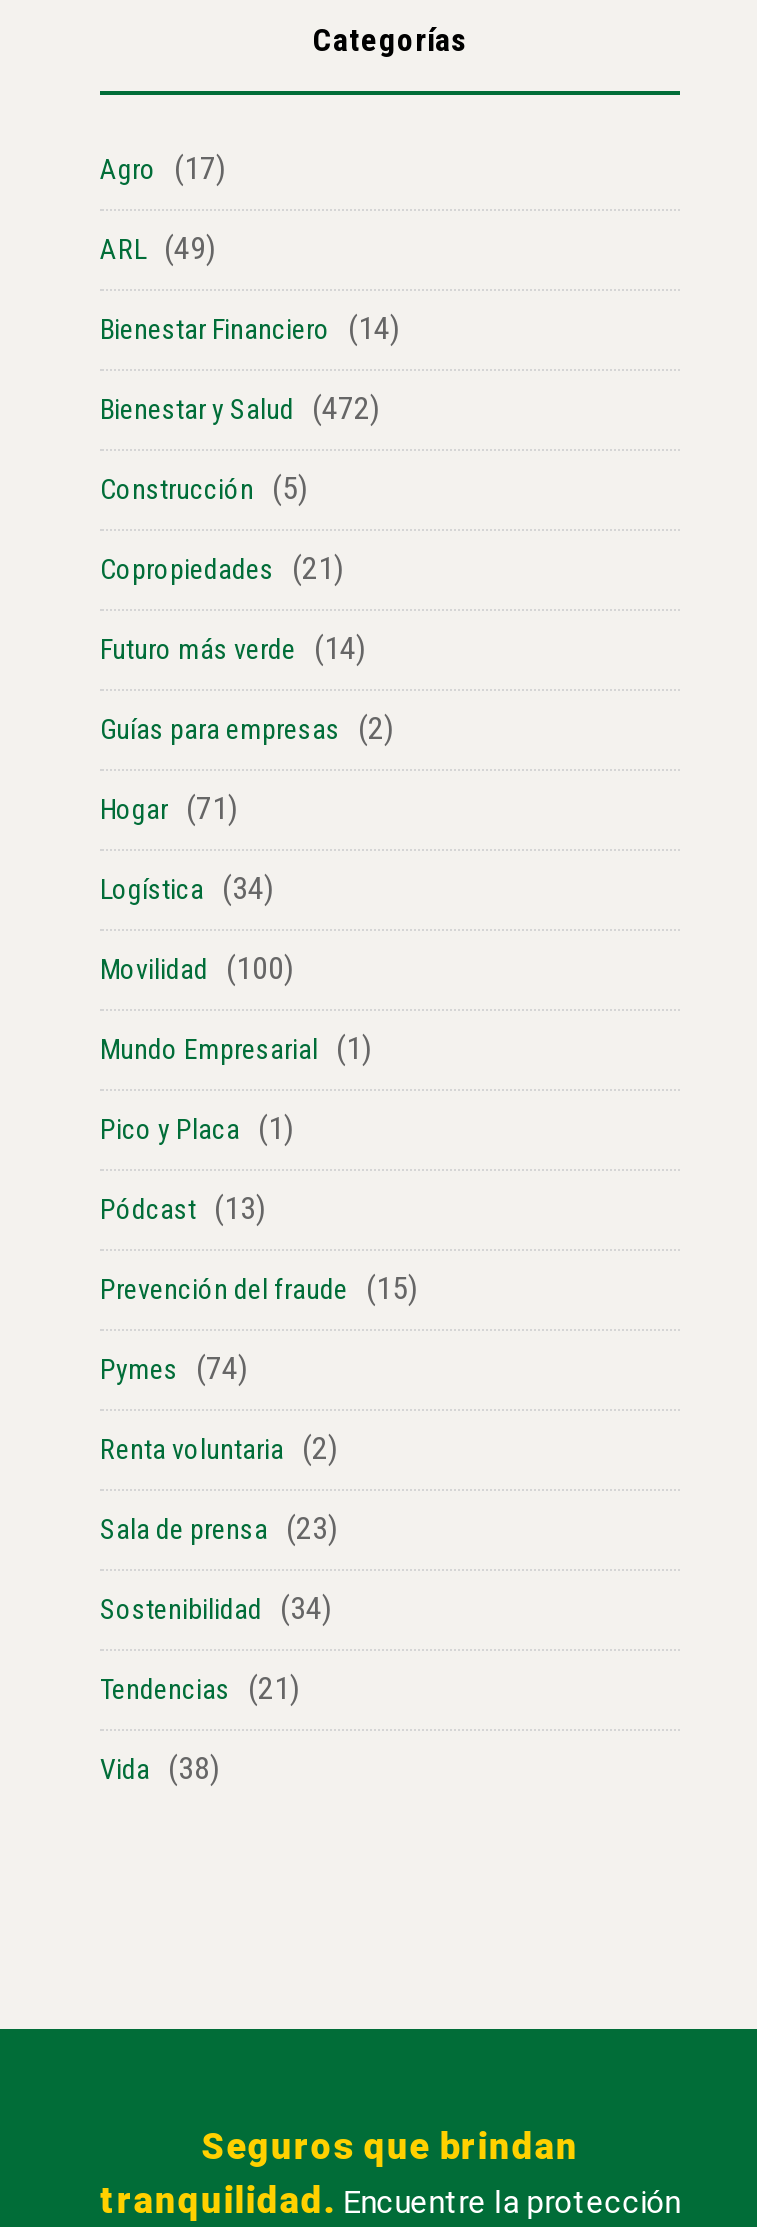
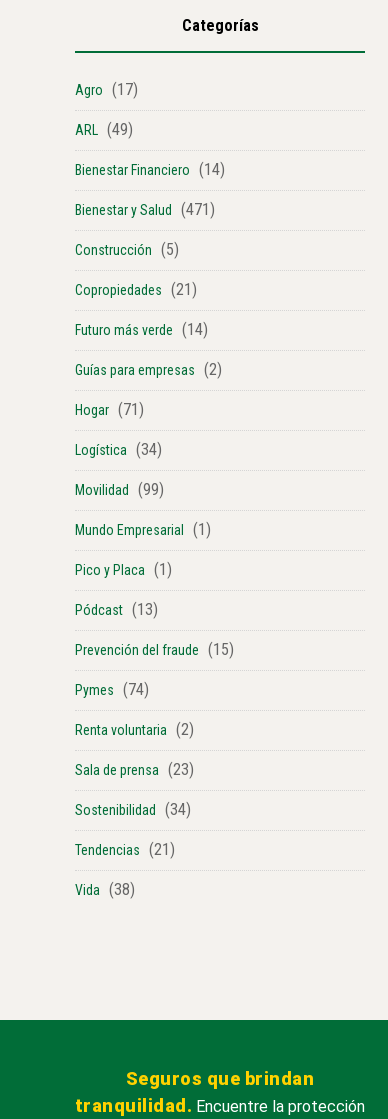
- Bienestar y Salud (472)
+ Bienestar y Salud (471)

- Movilidad (100)
+ Movilidad (99)
